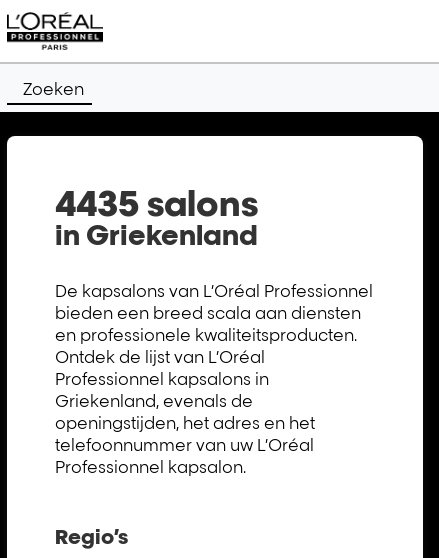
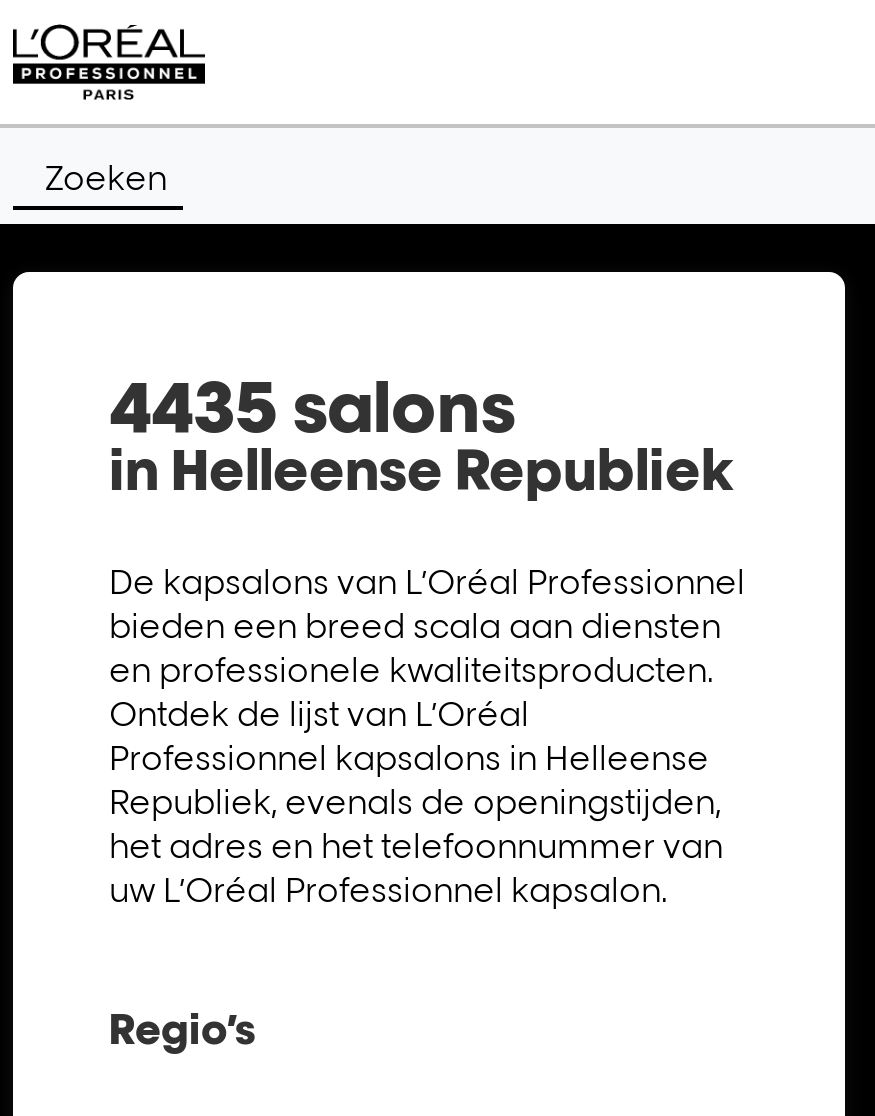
- in Griekenland
+ in Helleense Republiek

- Professionnel kapsalons in
- Griekenland, evenals de
- openingstijden, het adres en het
- telefoonnummer van uw L’Oréal
- Professionnel kapsalon.
+ Professionnel kapsalons in Helleense
+ Republiek, evenals de openingstijden,
+ het adres en het telefoonnummer van
+ uw L’Oréal Professionnel kapsalon.
